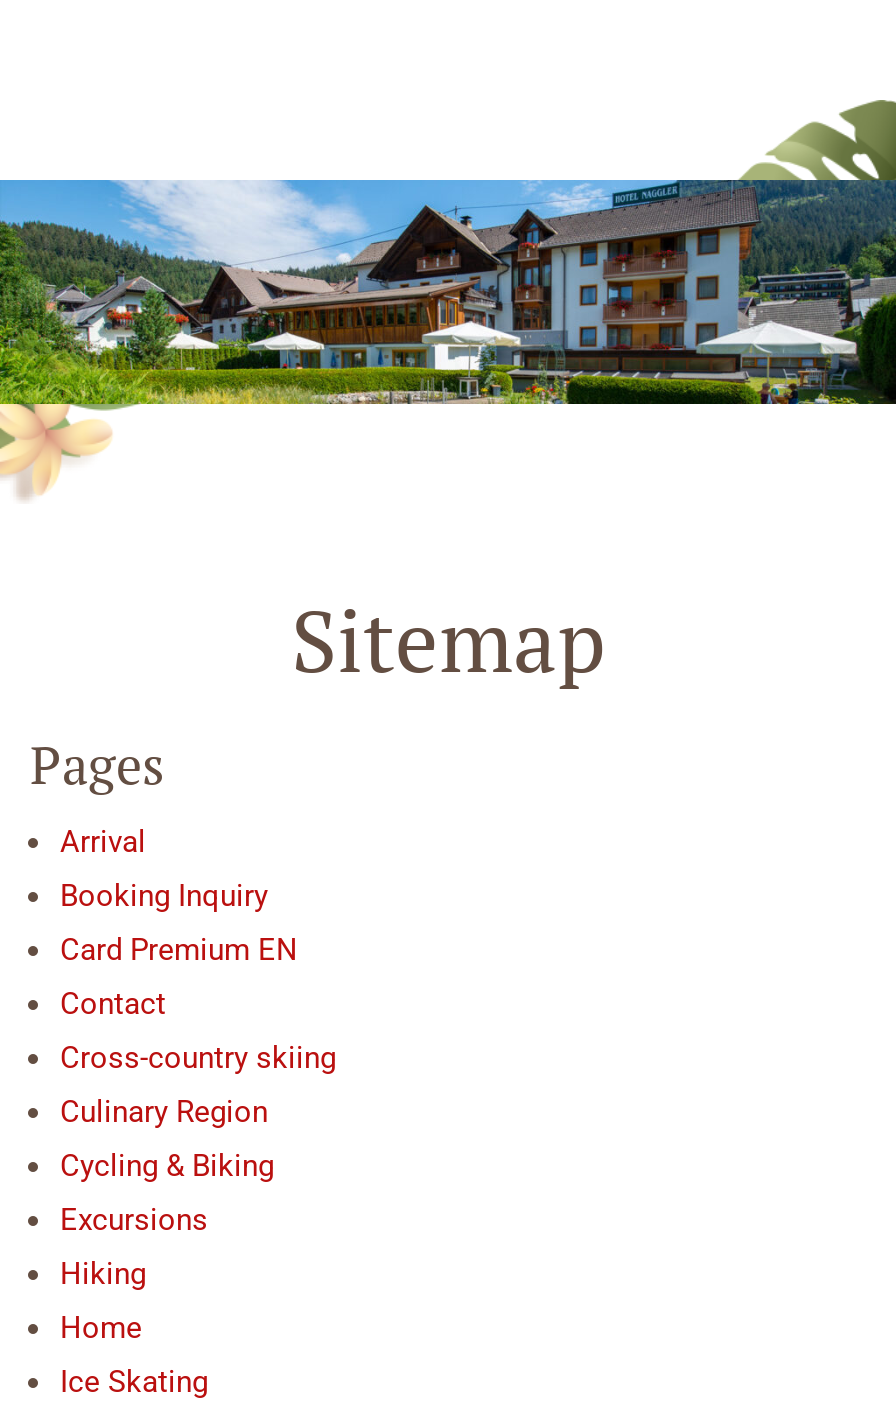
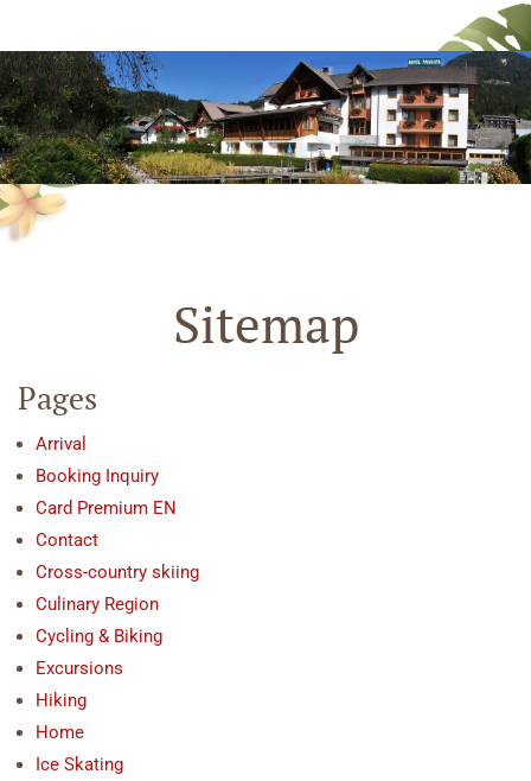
- [image]
+ [image]
